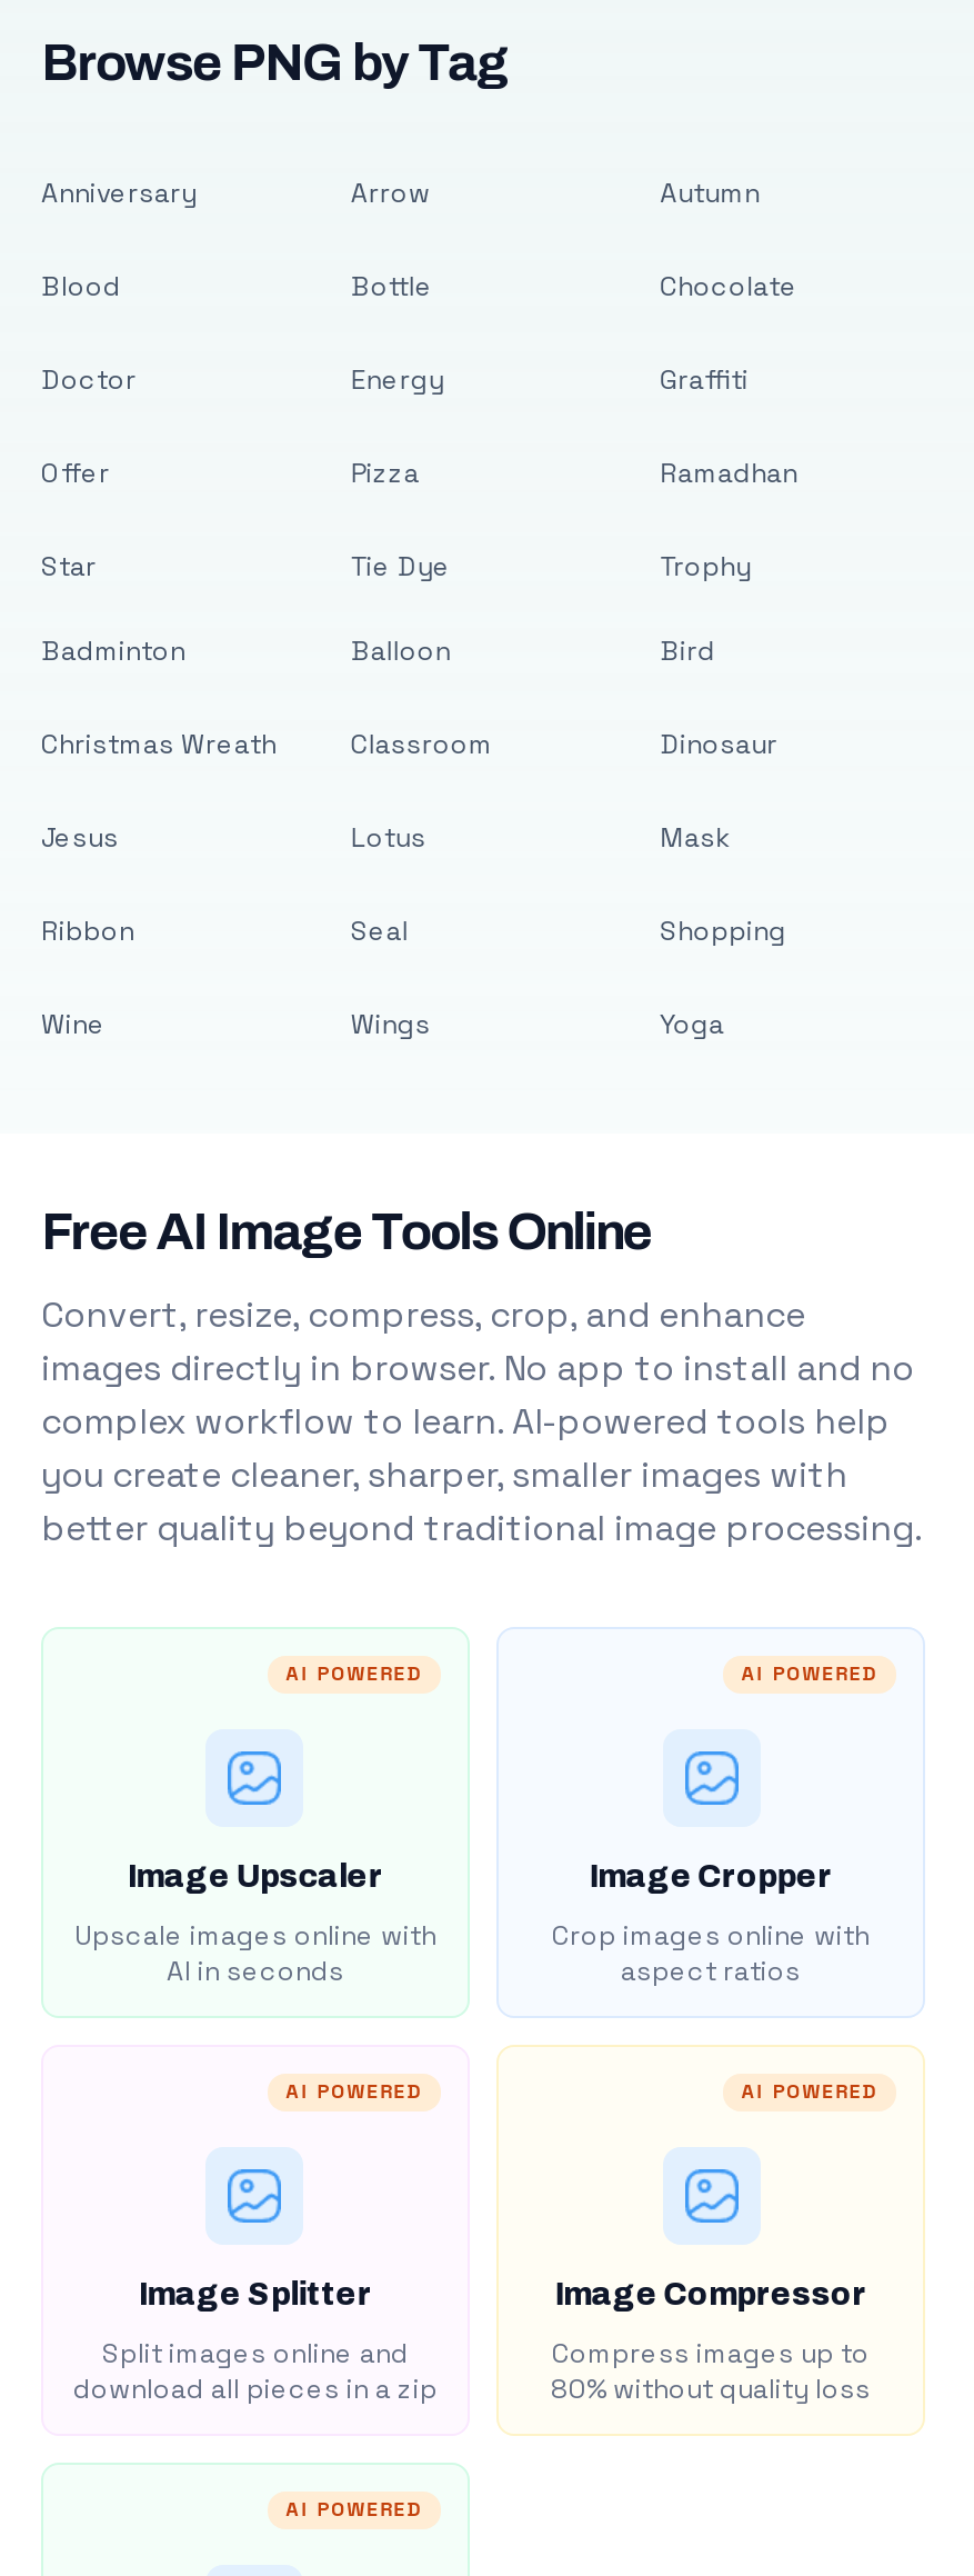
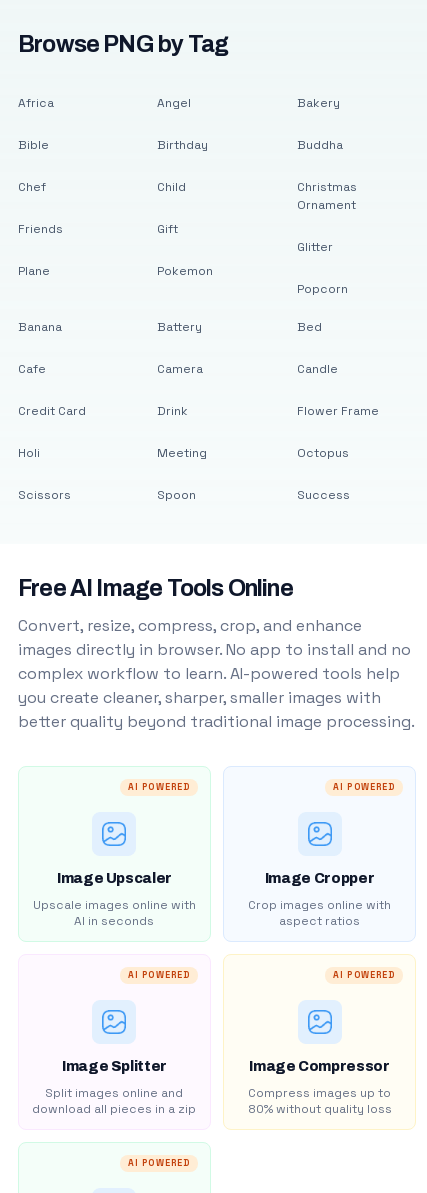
- Anniversary
+ Africa

- Arrow
+ Angel

- Autumn
+ Bakery

- Blood
+ Bible

- Bottle
+ Birthday

- Chocolate
+ Buddha

- Doctor
+ Chef

- Energy
+ Child

- Graffiti
+ Christmas
+ Ornament

- Offer
+ Friends

- Pizza
+ Gift

- Ramadhan
+ Glitter

- Star
+ Plane

- Tie Dye
+ Pokemon

- Trophy
+ Popcorn

- Badminton
+ Banana

- Balloon
+ Battery

- Bird
+ Bed

- Christmas Wreath
+ Cafe

- Classroom
+ Camera

- Dinosaur
+ Candle

- Jesus
+ Credit Card

- Lotus
+ Drink

- Mask
+ Flower Frame

- Ribbon
+ Holi

- Seal
+ Meeting

- Shopping
+ Octopus

- Wine
+ Scissors

- Wings
+ Spoon

- Yoga
+ Success
